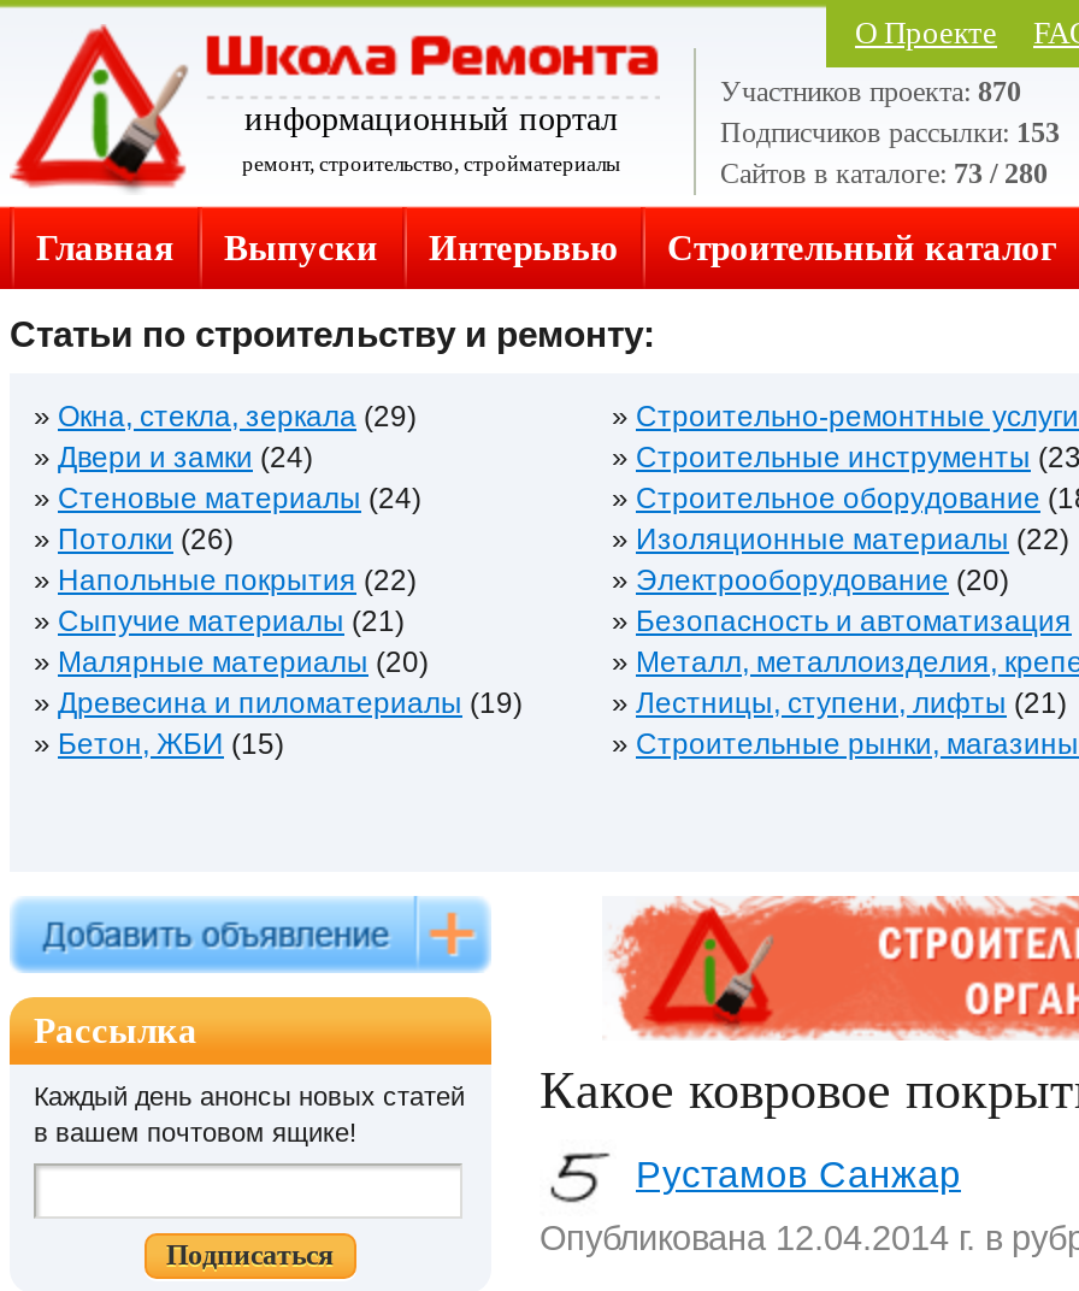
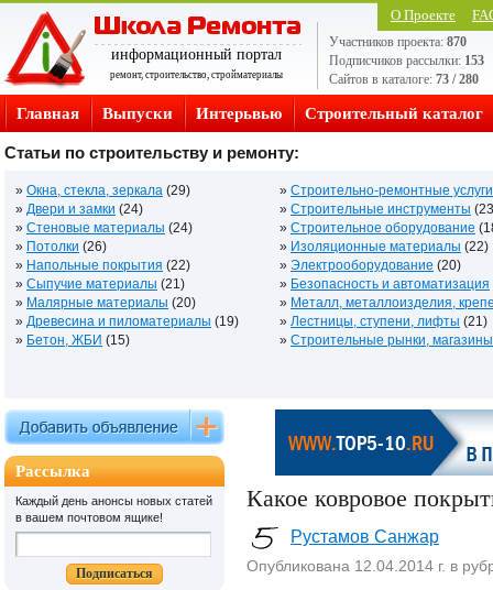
- [image]
+ [image]
